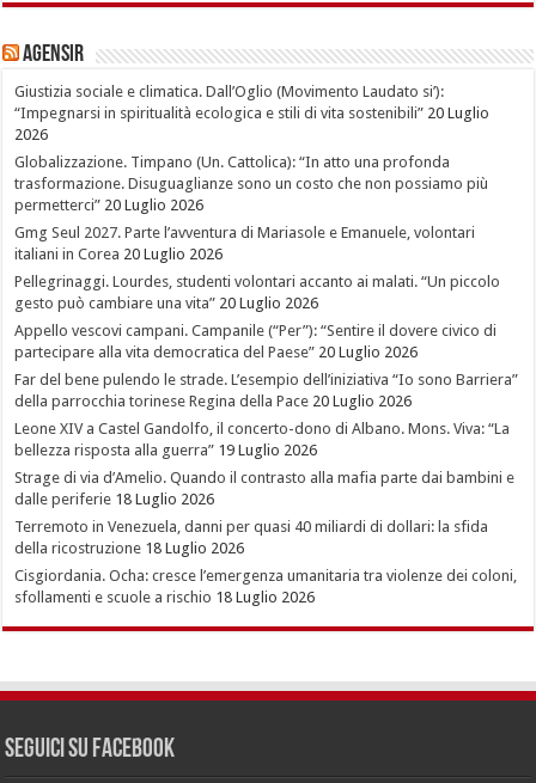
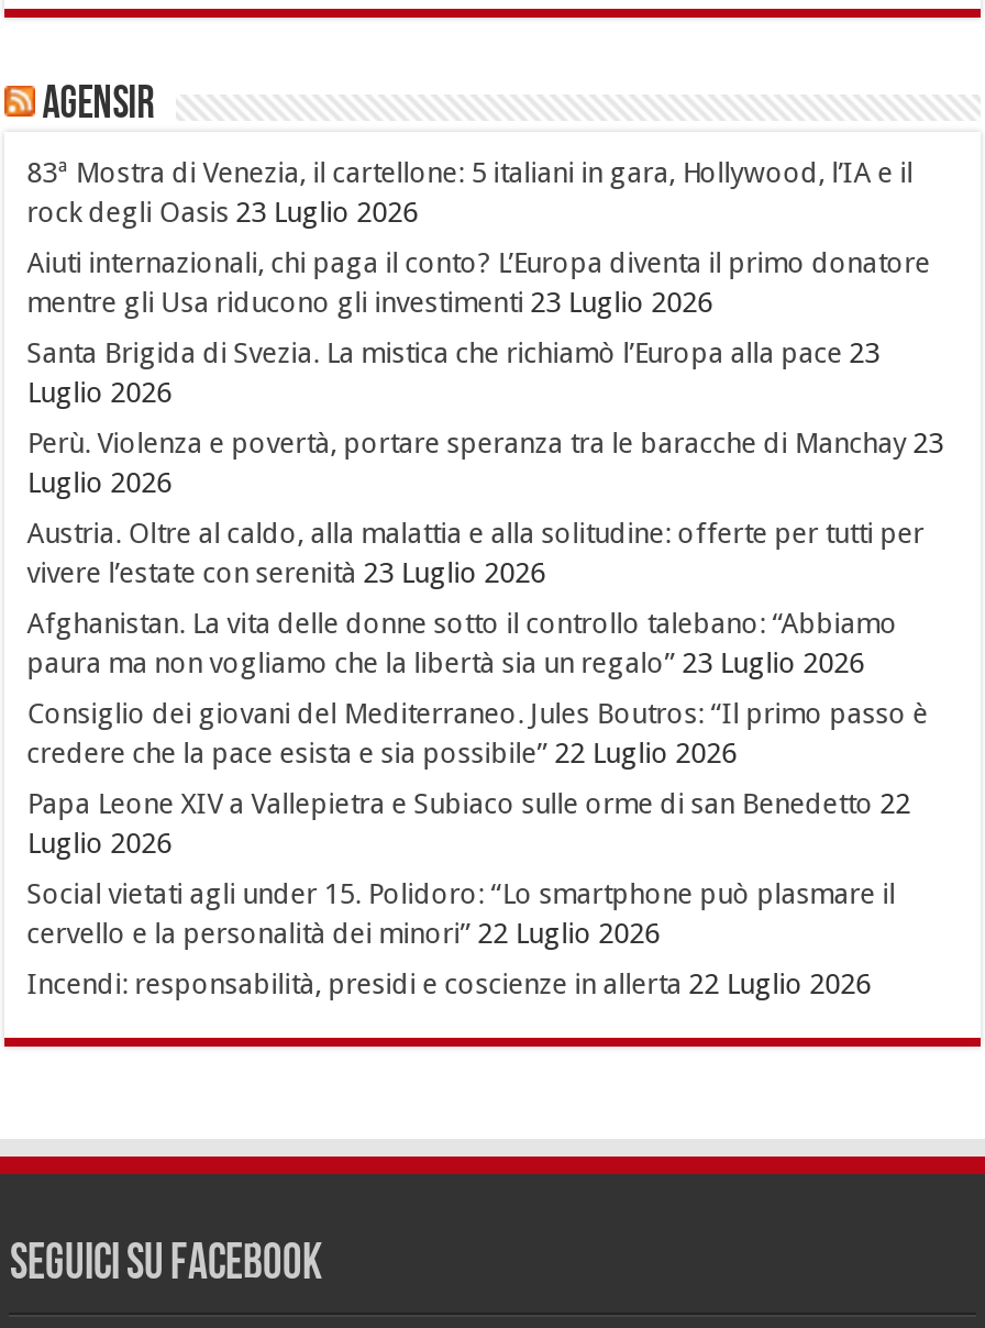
- Giustizia sociale e climatica. Dall’Oglio (Movimento Laudato si’):
- “Impegnarsi in spiritualità ecologica e stili di vita sostenibili” 20 Luglio
- 2026
+ 83ª Mostra di Venezia, il cartellone: 5 italiani in gara, Hollywood, l’IA e il
+ rock degli Oasis 23 Luglio 2026

- Globalizzazione. Timpano (Un. Cattolica): “In atto una profonda
- trasformazione. Disuguaglianze sono un costo che non possiamo più
- permetterci” 20 Luglio 2026
+ Aiuti internazionali, chi paga il conto? L’Europa diventa il primo donatore
+ mentre gli Usa riducono gli investimenti 23 Luglio 2026

- Gmg Seul 2027. Parte l’avventura di Mariasole e Emanuele, volontari
- italiani in Corea 20 Luglio 2026
+ Santa Brigida di Svezia. La mistica che richiamò l’Europa alla pace 23
+ Luglio 2026

- Pellegrinaggi. Lourdes, studenti volontari accanto ai malati. “Un piccolo
- gesto può cambiare una vita” 20 Luglio 2026
+ Perù. Violenza e povertà, portare speranza tra le baracche di Manchay 23
+ Luglio 2026

- Appello vescovi campani. Campanile (“Per”): “Sentire il dovere civico di
- partecipare alla vita democratica del Paese” 20 Luglio 2026
+ Austria. Oltre al caldo, alla malattia e alla solitudine: offerte per tutti per
+ vivere l’estate con serenità 23 Luglio 2026

- Far del bene pulendo le strade. L’esempio dell’iniziativa “Io sono Barriera”
- della parrocchia torinese Regina della Pace 20 Luglio 2026
+ Afghanistan. La vita delle donne sotto il controllo talebano: “Abbiamo
+ paura ma non vogliamo che la libertà sia un regalo” 23 Luglio 2026

- Leone XIV a Castel Gandolfo, il concerto-dono di Albano. Mons. Viva: “La
- bellezza risposta alla guerra” 19 Luglio 2026
+ Consiglio dei giovani del Mediterraneo. Jules Boutros: “Il primo passo è
+ credere che la pace esista e sia possibile” 22 Luglio 2026

- Strage di via d’Amelio. Quando il contrasto alla mafia parte dai bambini e
- dalle periferie 18 Luglio 2026
+ Papa Leone XIV a Vallepietra e Subiaco sulle orme di san Benedetto 22
+ Luglio 2026

- Terremoto in Venezuela, danni per quasi 40 miliardi di dollari: la sfida
- della ricostruzione 18 Luglio 2026
+ Social vietati agli under 15. Polidoro: “Lo smartphone può plasmare il
+ cervello e la personalità dei minori” 22 Luglio 2026

- Cisgiordania. Ocha: cresce l’emergenza umanitaria tra violenze dei coloni,
- sfollamenti e scuole a rischio 18 Luglio 2026
+ Incendi: responsabilità, presidi e coscienze in allerta 22 Luglio 2026
